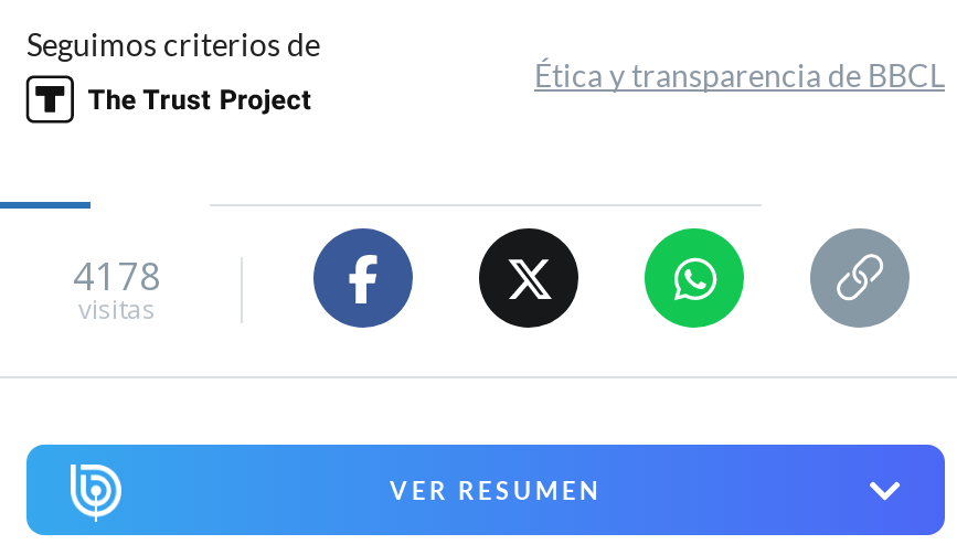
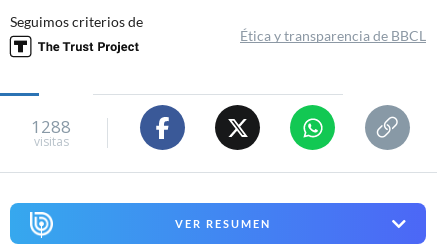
- 4178
+ 1288
